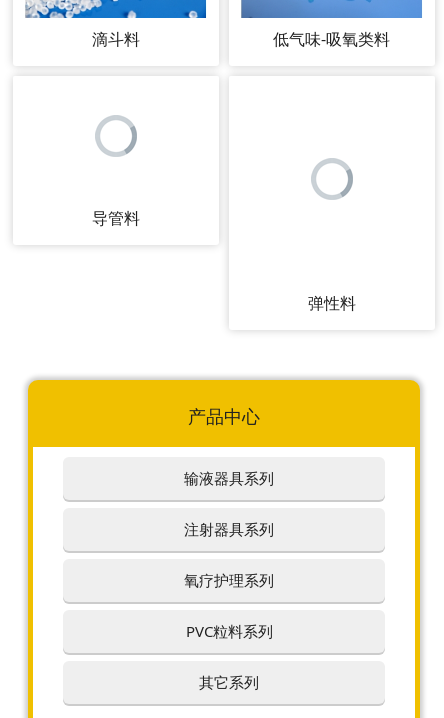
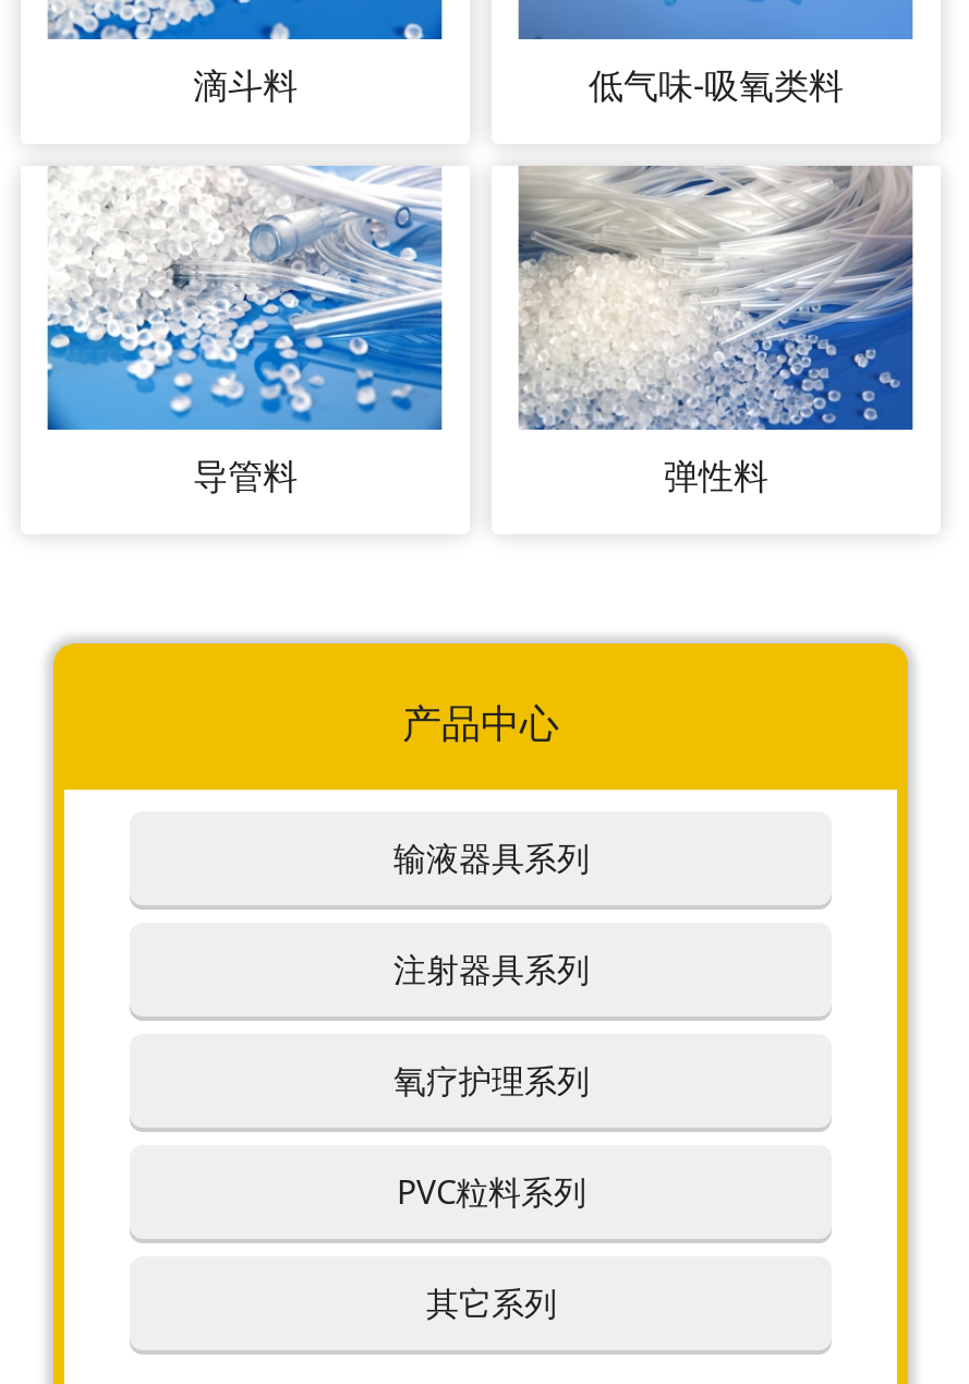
+ [image]

+ [image]
